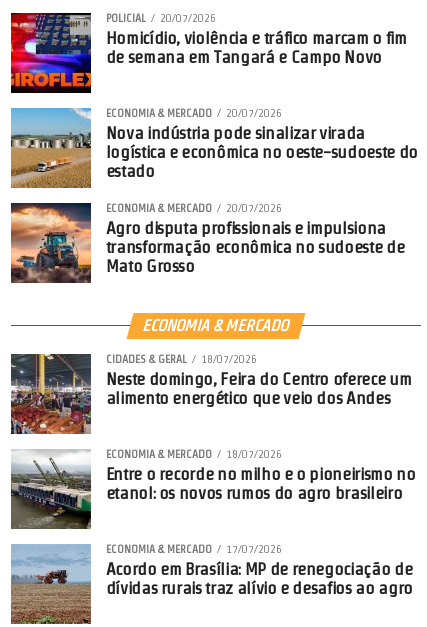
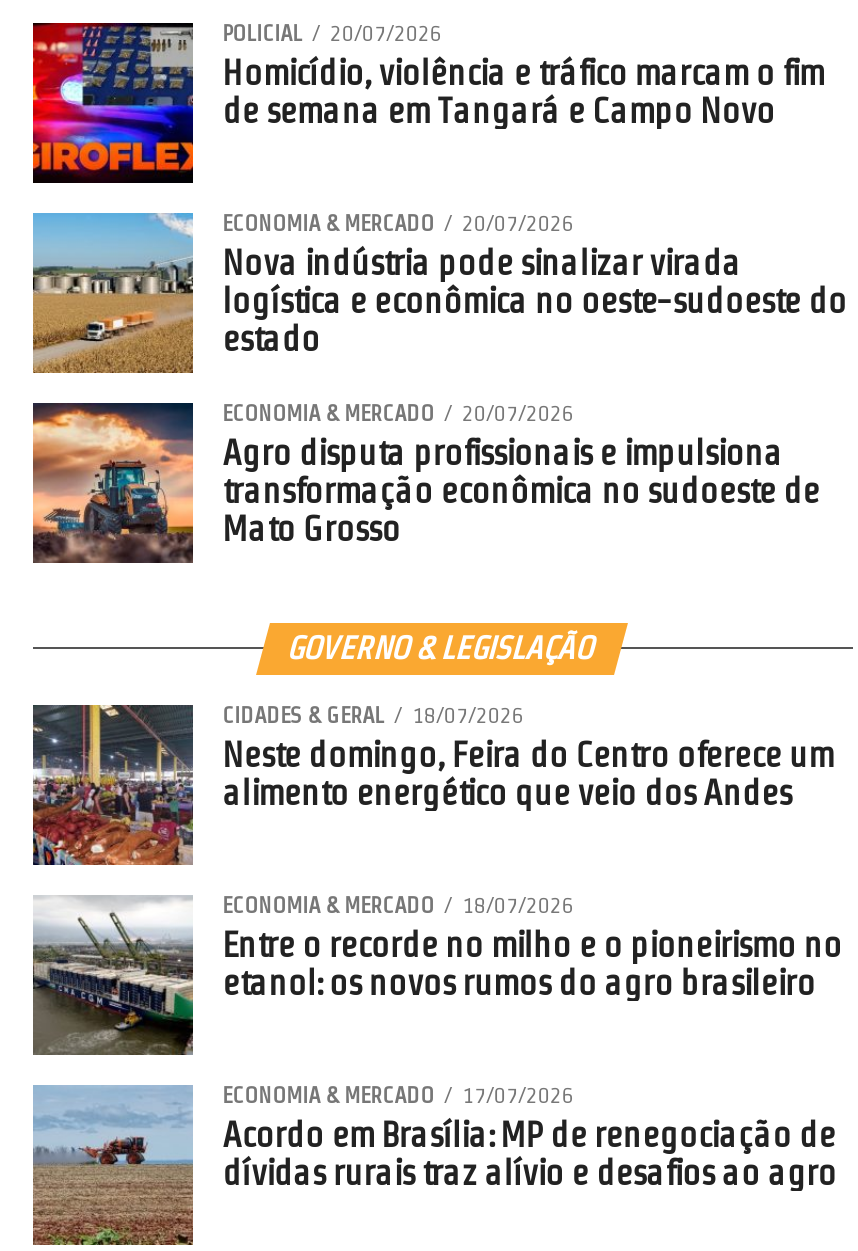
- ECONOMIA & MERCADO
+ GOVERNO & LEGISLAÇÃO
